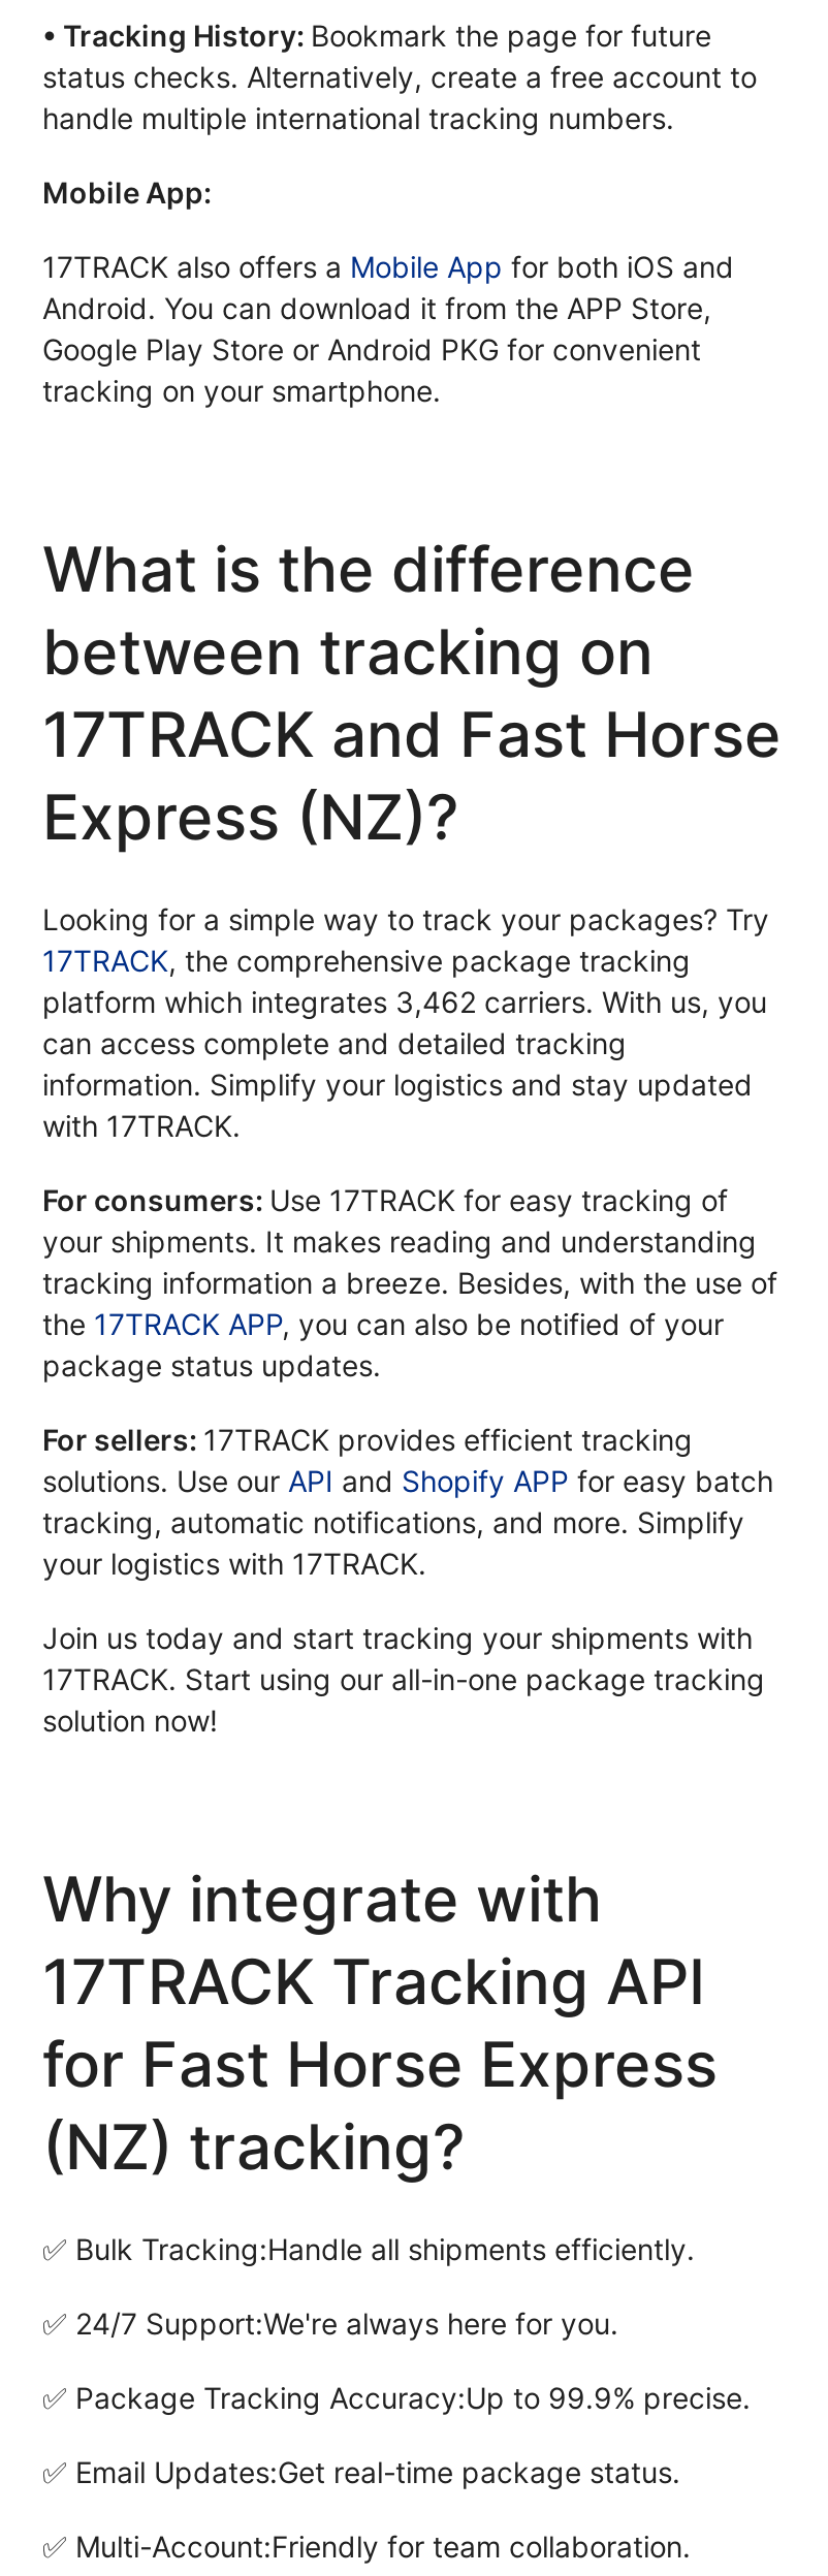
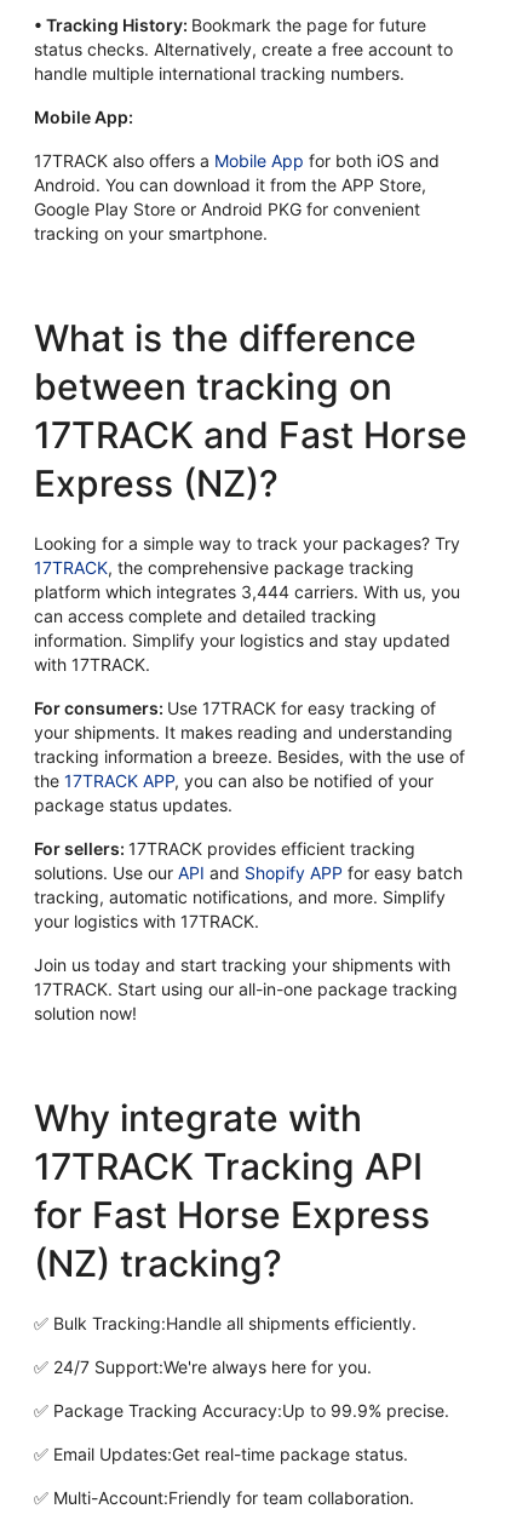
- platform which integrates 3,462 carriers. With us, you
+ platform which integrates 3,444 carriers. With us, you
